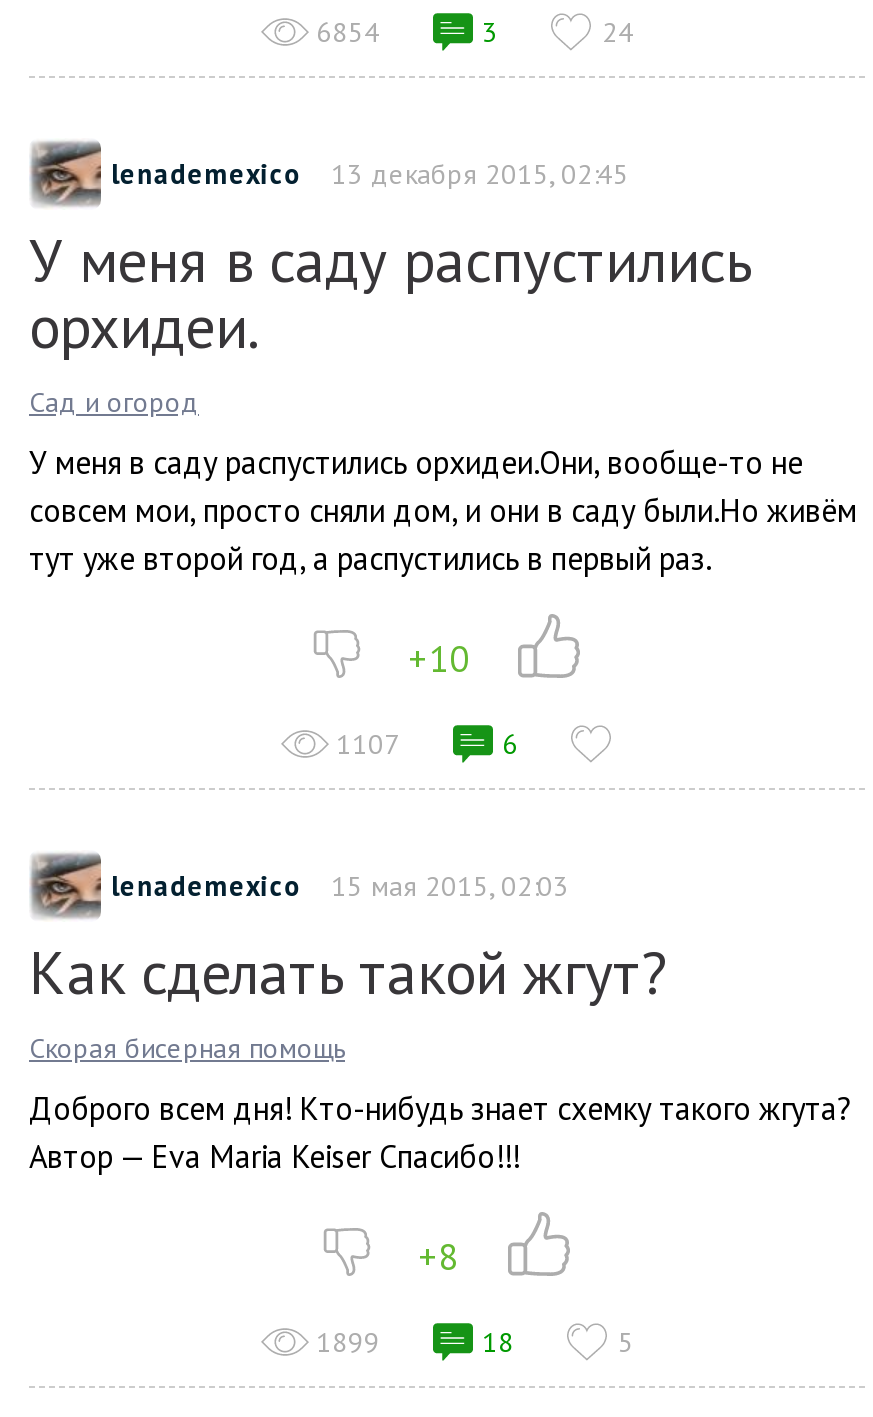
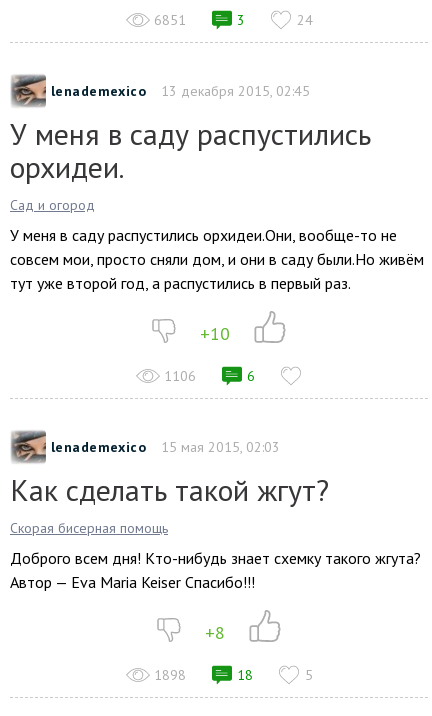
- 6854
+ 6851

- 1107
+ 1106

- 1899
+ 1898
